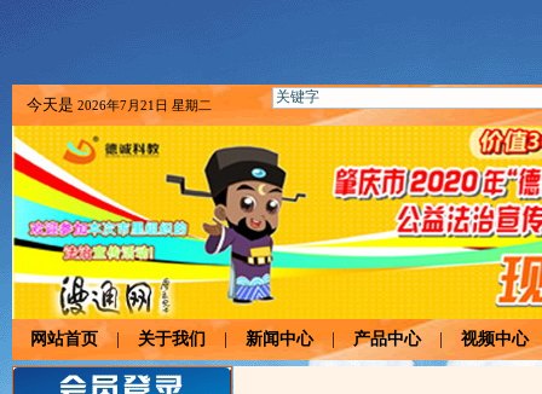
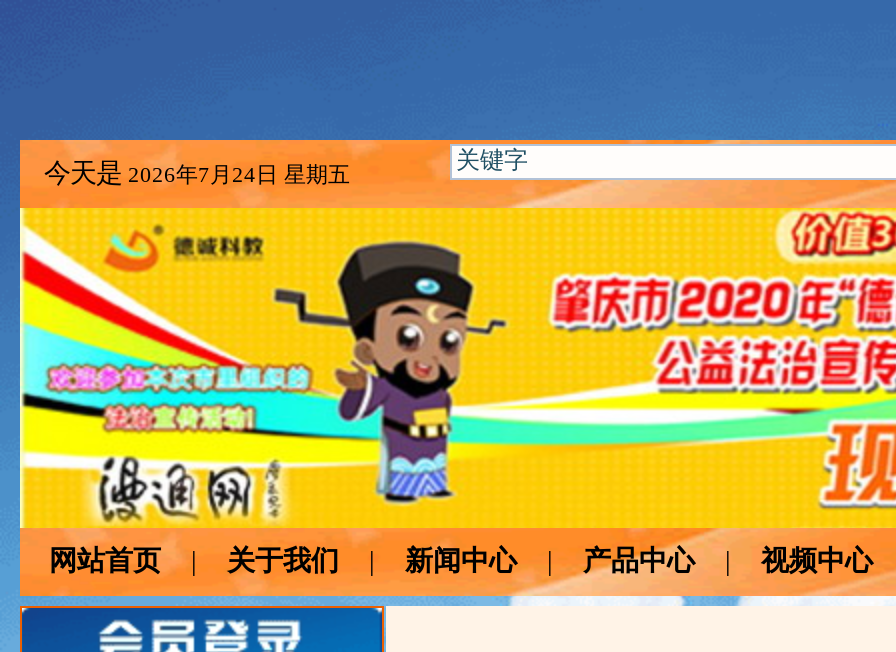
- 今天是2026年7月21日 星期二
+ 今天是2026年7月24日 星期五
